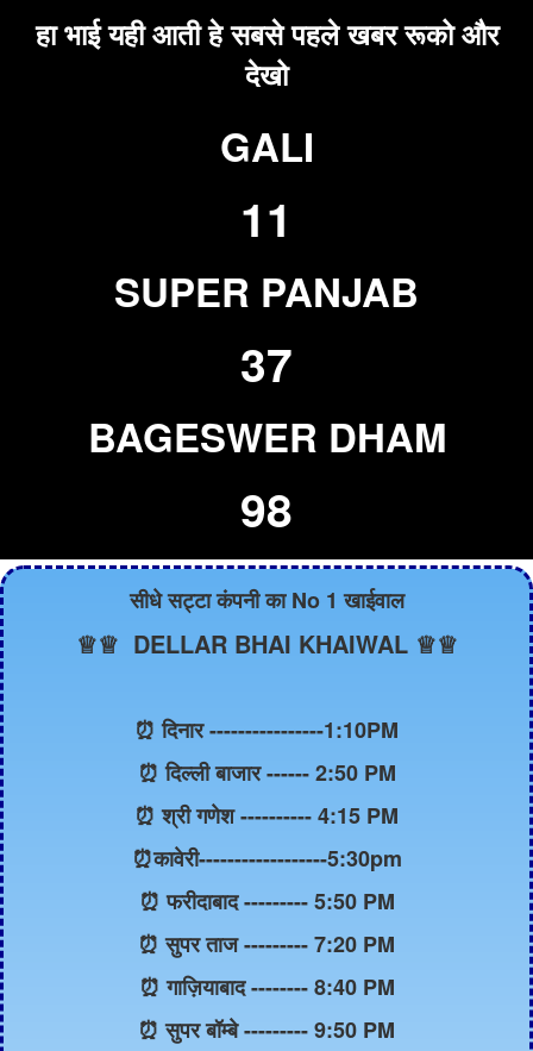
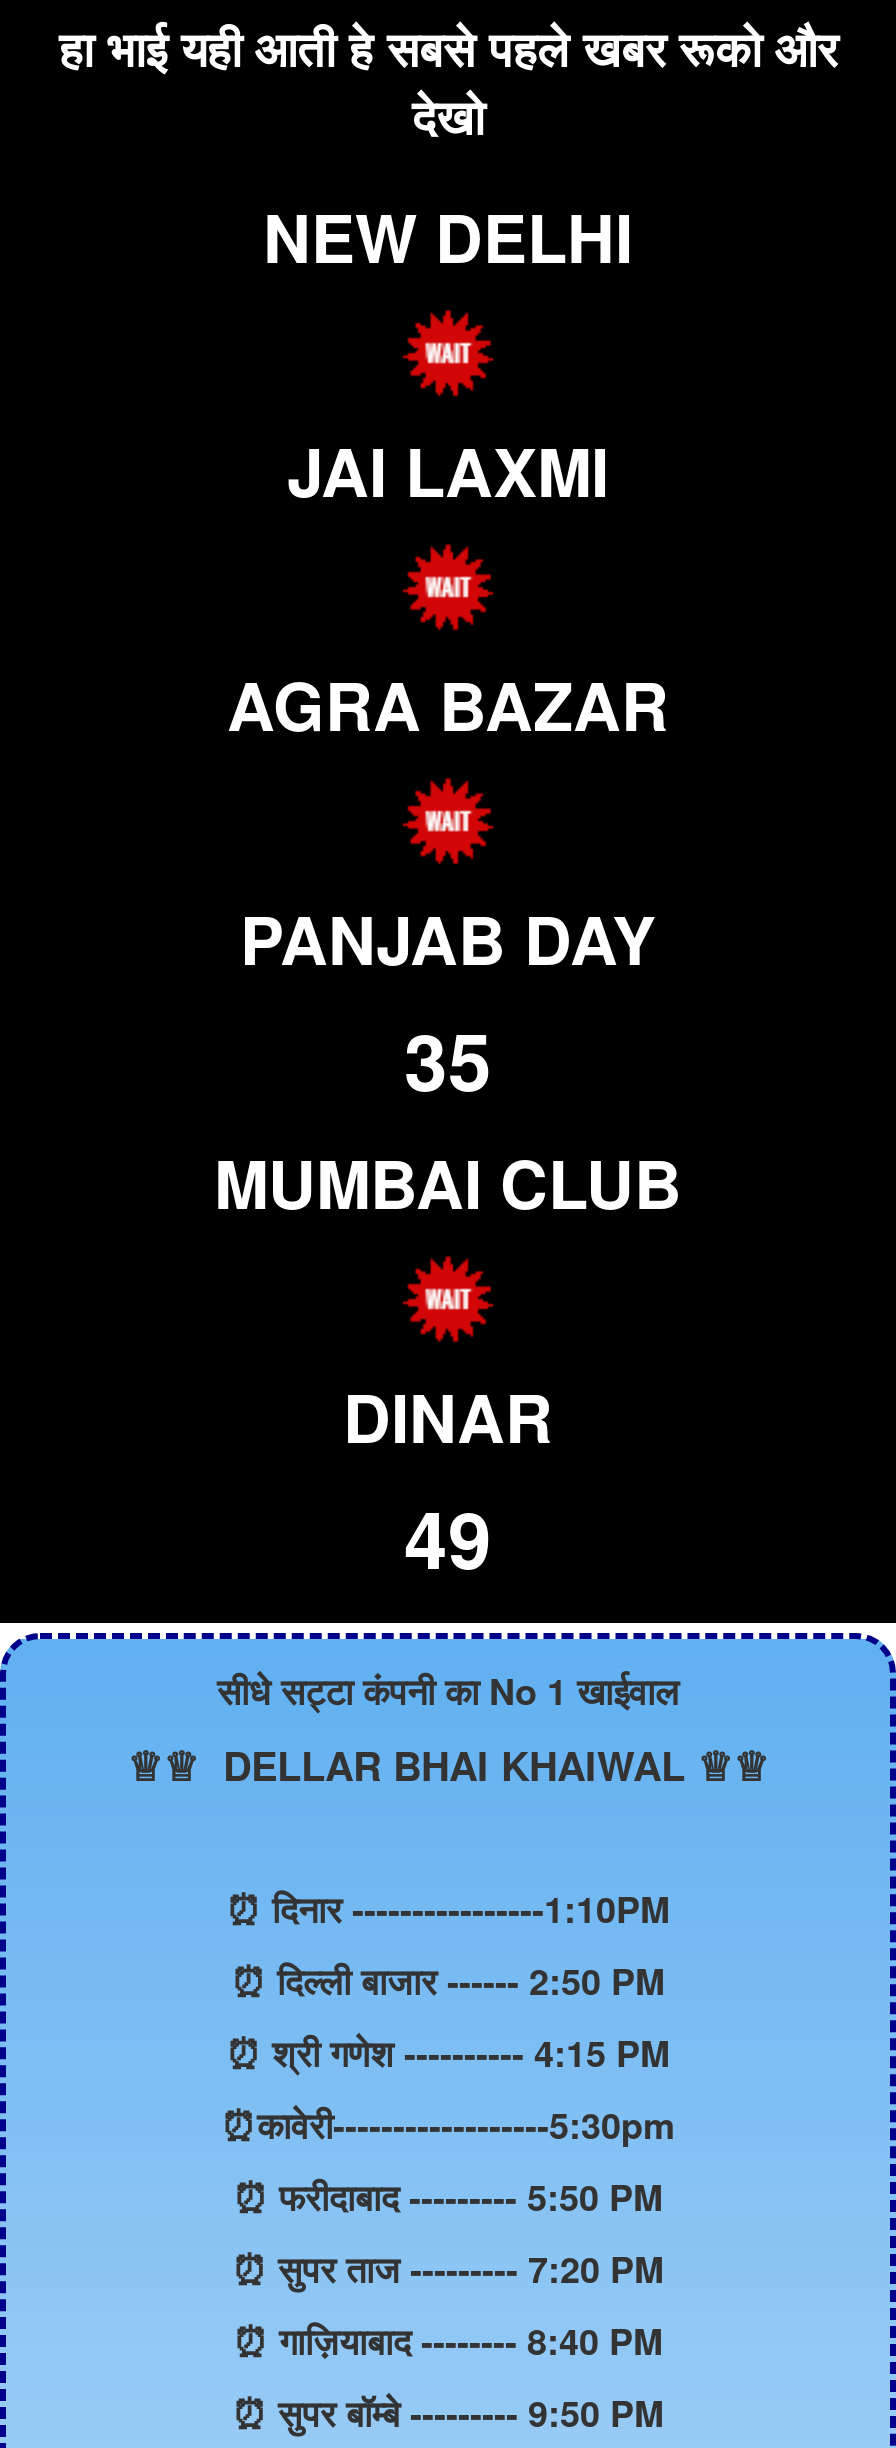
- GALI
- 11
- SUPER PANJAB
- 37
- BAGESWER DHAM
- 98
+ NEW DELHI
+ JAI LAXMI
+ AGRA BAZAR
+ PANJAB DAY
+ 35
+ MUMBAI CLUB
+ DINAR
+ 49
